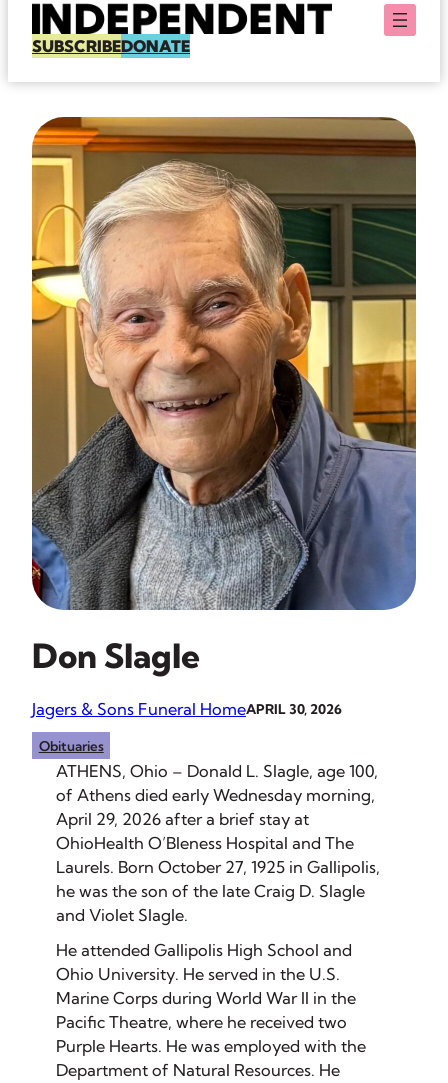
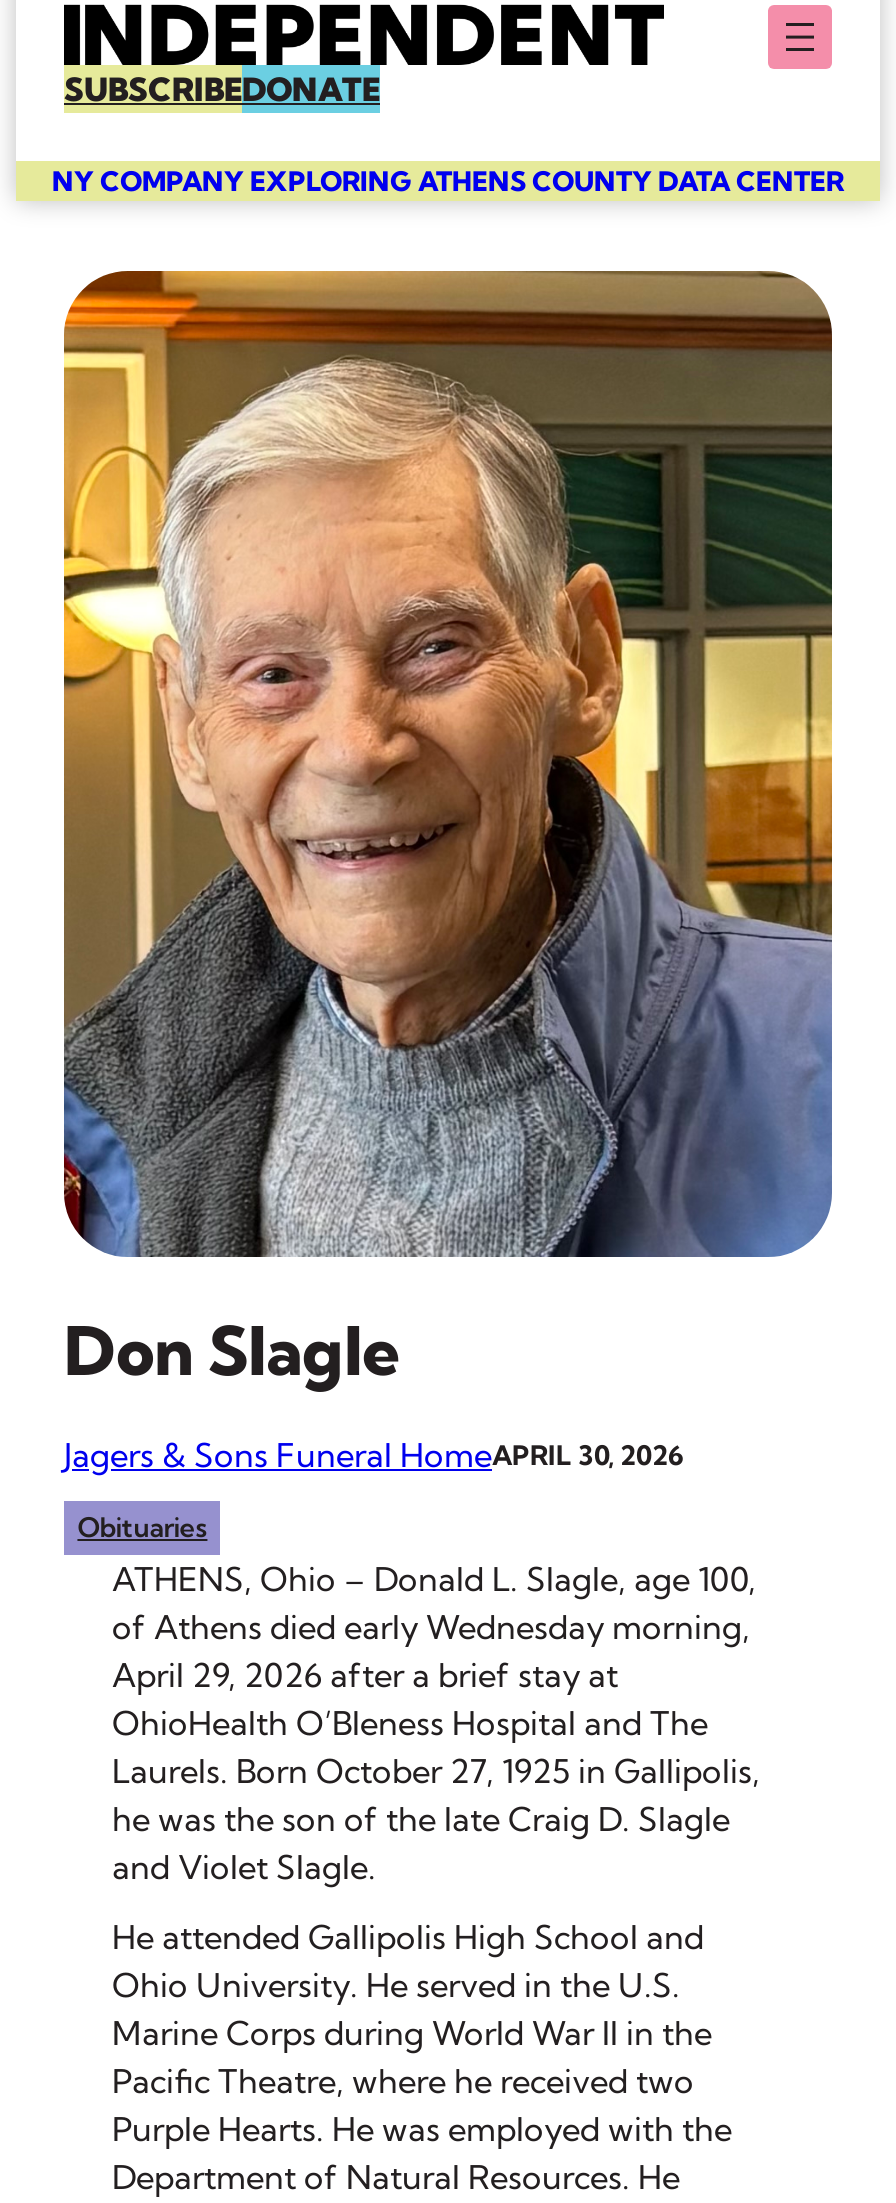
+ NY COMPANY EXPLORING ATHENS COUNTY DATA CENTER
